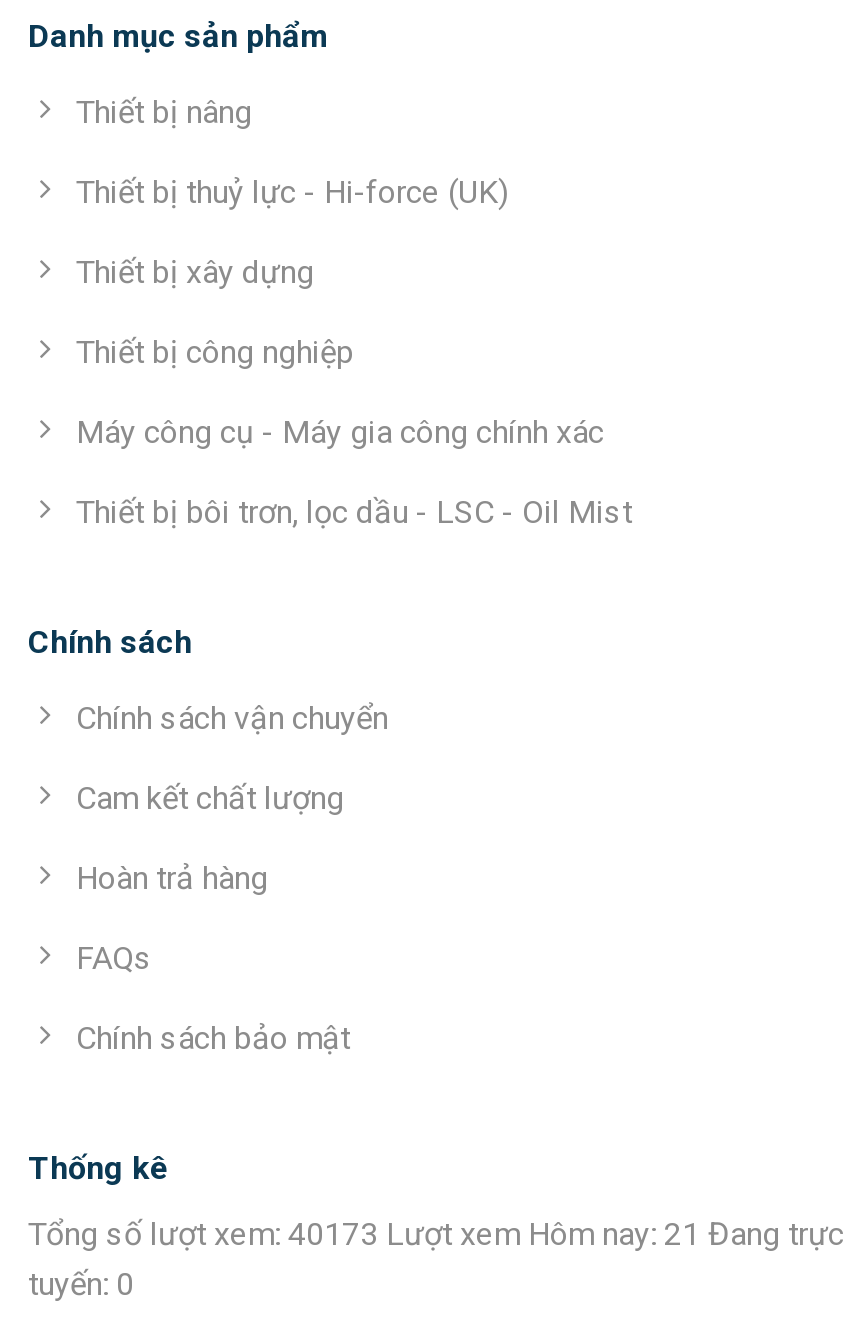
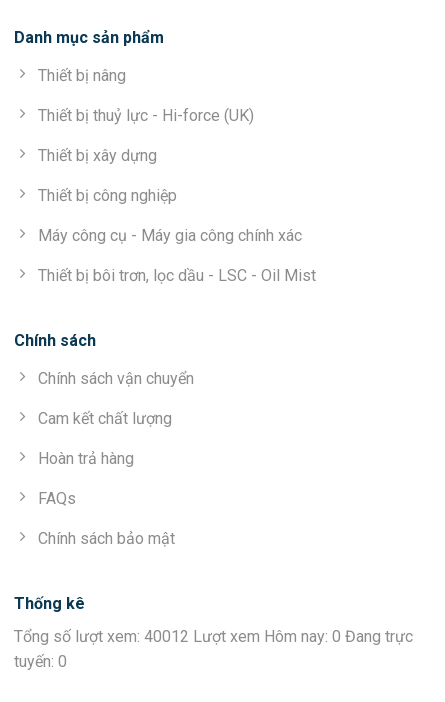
- Tổng số lượt xem: 40173 Lượt xem Hôm nay: 21 Đang trực
+ Tổng số lượt xem: 40012 Lượt xem Hôm nay: 0 Đang trực
